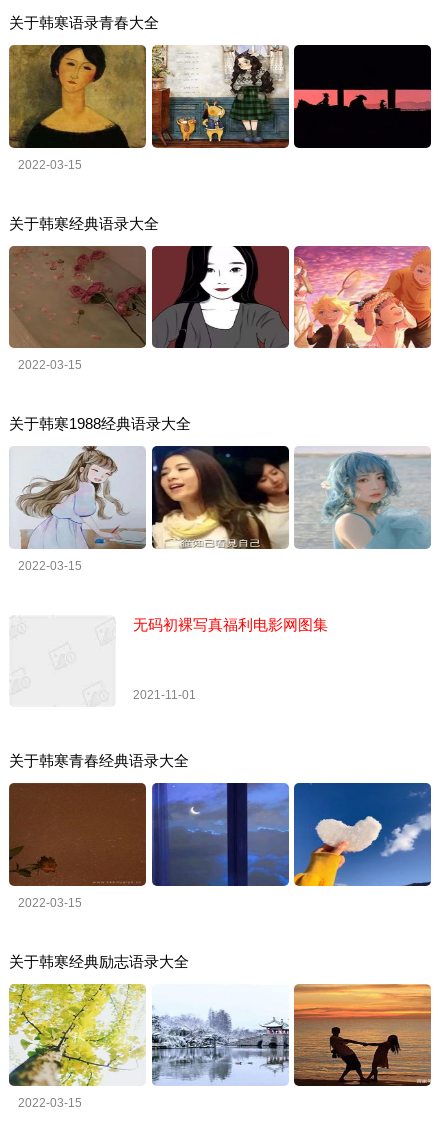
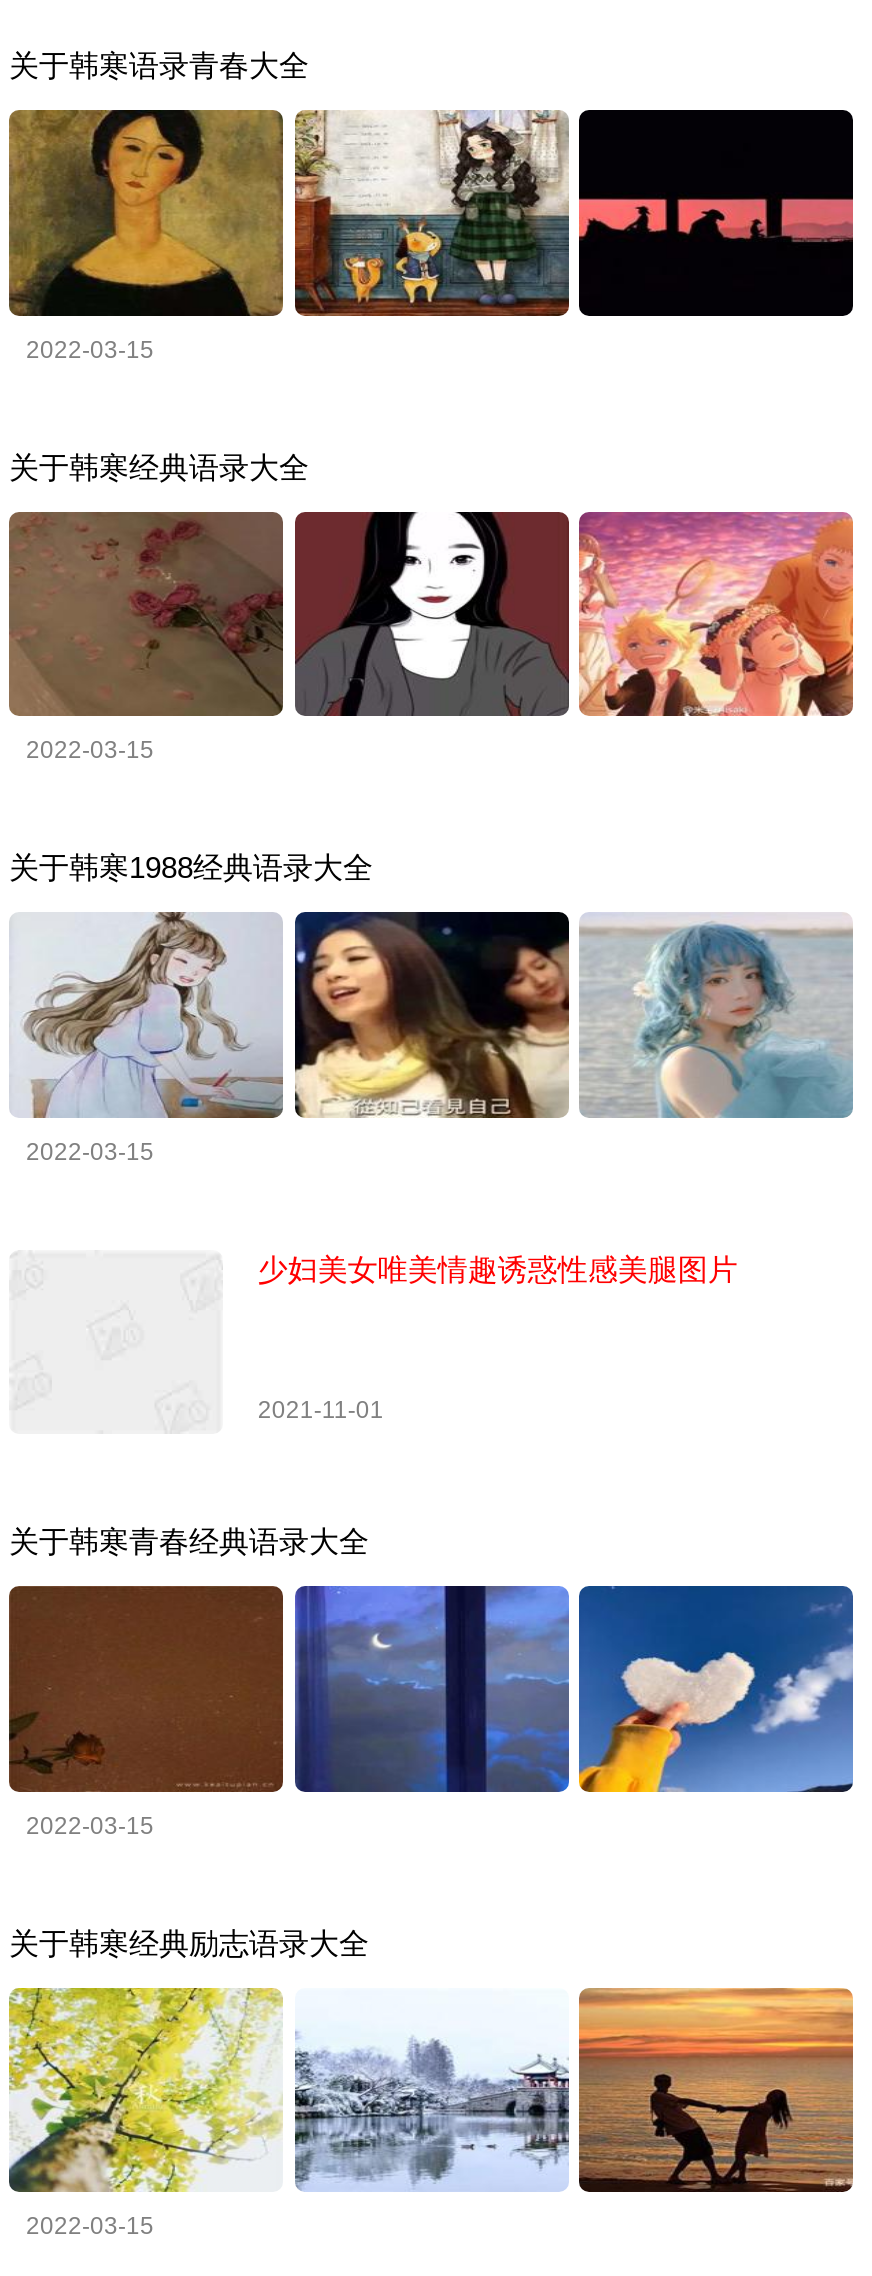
- 无码初裸写真福利电影网图集
+ 少妇美女唯美情趣诱惑性感美腿图片
